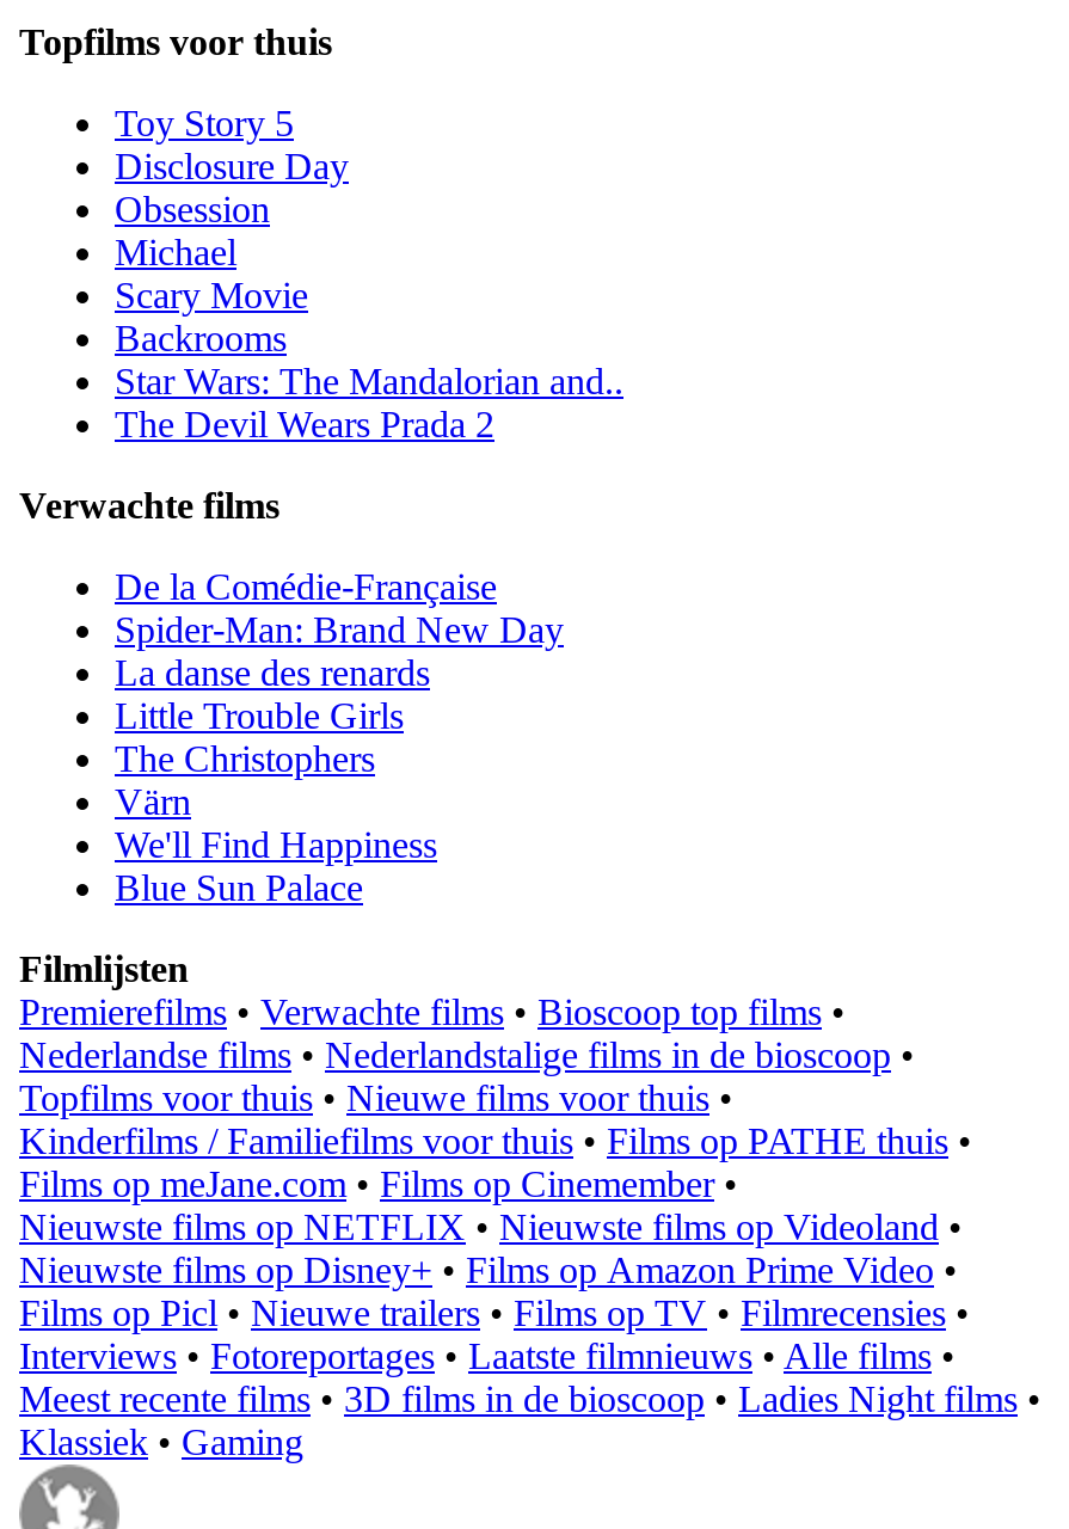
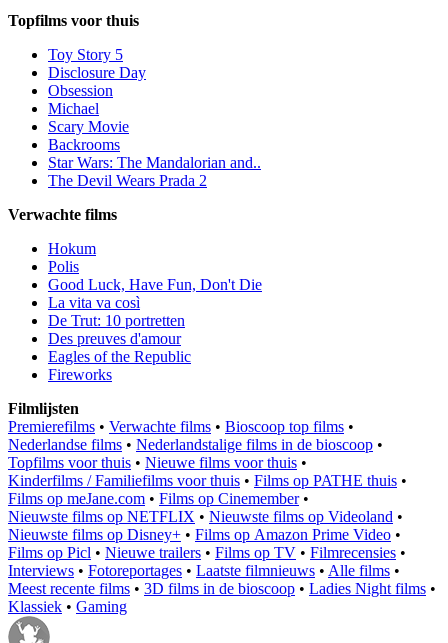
- De la Comédie-Française
- Spider-Man: Brand New Day
- La danse des renards
- Little Trouble Girls
- The Christophers
- Värn
- We'll Find Happiness
- Blue Sun Palace
+ Hokum
+ Polis
+ Good Luck, Have Fun, Don't Die
+ La vita va così
+ De Trut: 10 portretten
+ Des preuves d'amour
+ Eagles of the Republic
+ Fireworks
